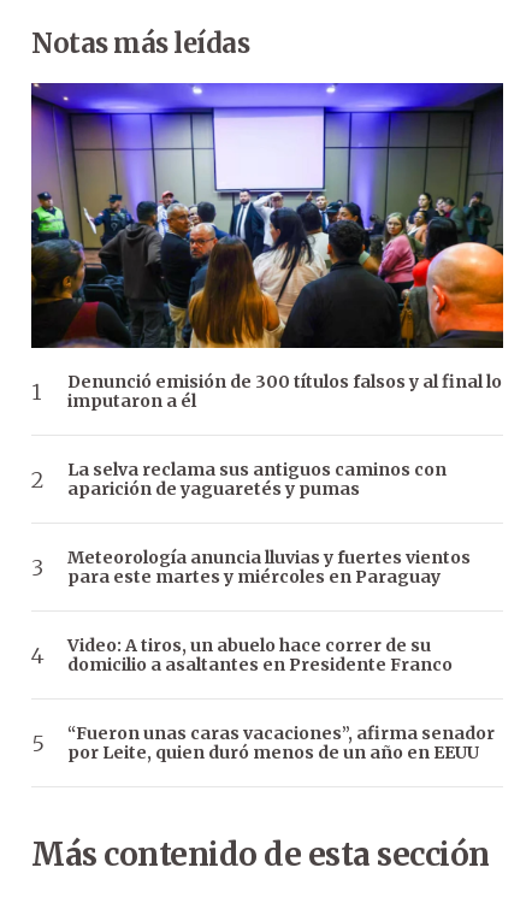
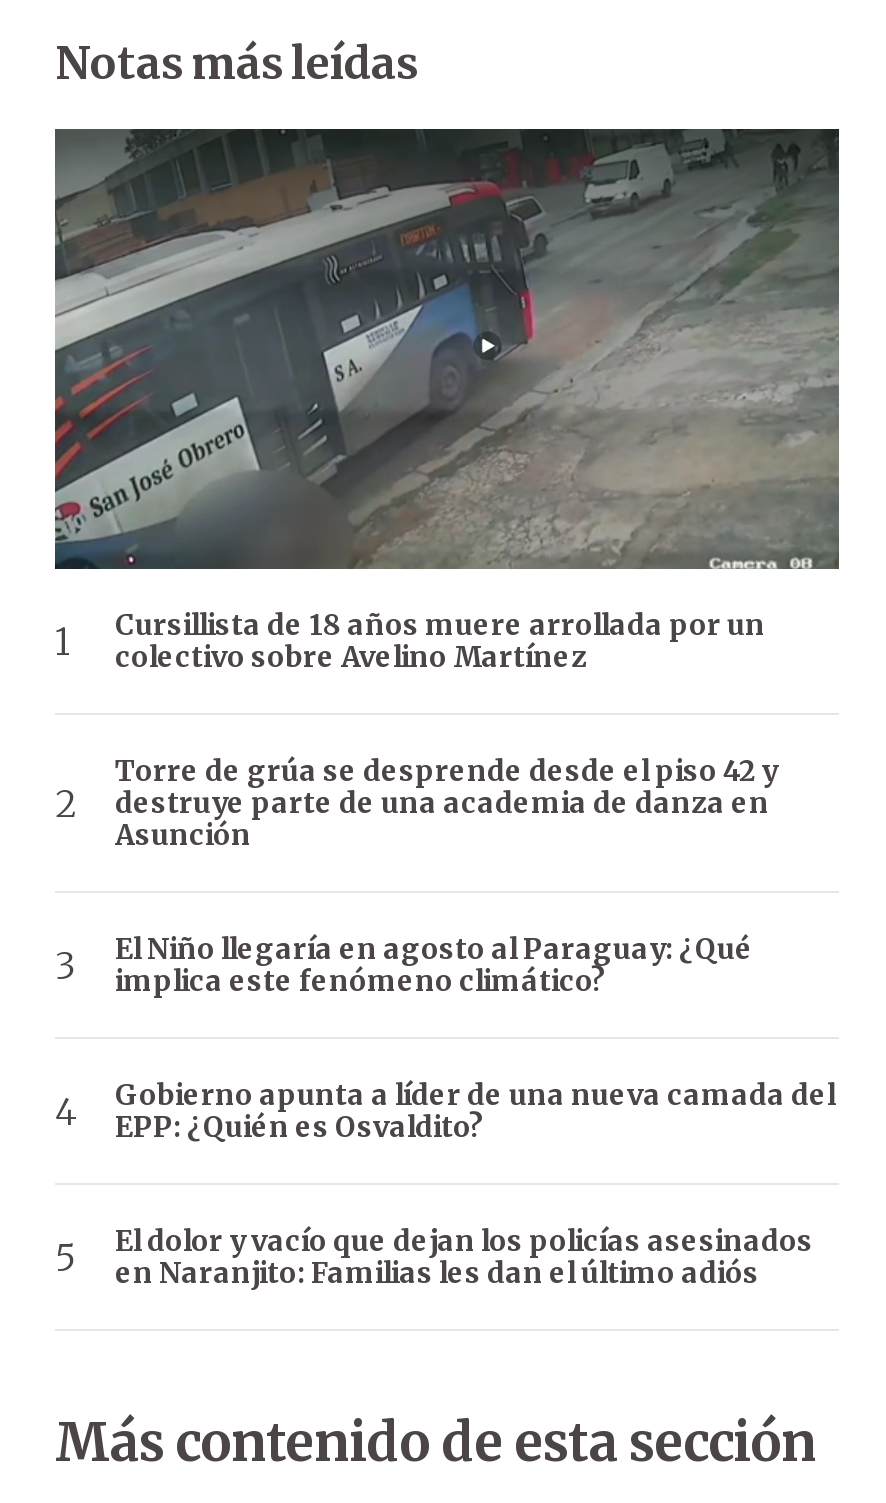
- [image]
- Denunció emisión de 300 títulos falsos y al final lo
- imputaron a él
+ [image]
+ Cursillista de 18 años muere arrollada por un
+ colectivo sobre Avelino Martínez

- La selva reclama sus antiguos caminos con
- aparición de yaguaretés y pumas
+ Torre de grúa se desprende desde el piso 42 y
+ destruye parte de una academia de danza en
+ Asunción

- Meteorología anuncia lluvias y fuertes vientos
- para este martes y miércoles en Paraguay
+ El Niño llegaría en agosto al Paraguay: ¿Qué
+ implica este fenómeno climático?

- Video: A tiros, un abuelo hace correr de su
- domicilio a asaltantes en Presidente Franco
+ Gobierno apunta a líder de una nueva camada del
+ EPP: ¿Quién es Osvaldito?

- “Fueron unas caras vacaciones”, afirma senador
- por Leite, quien duró menos de un año en EEUU
+ El dolor y vacío que dejan los policías asesinados
+ en Naranjito: Familias les dan el último adiós
